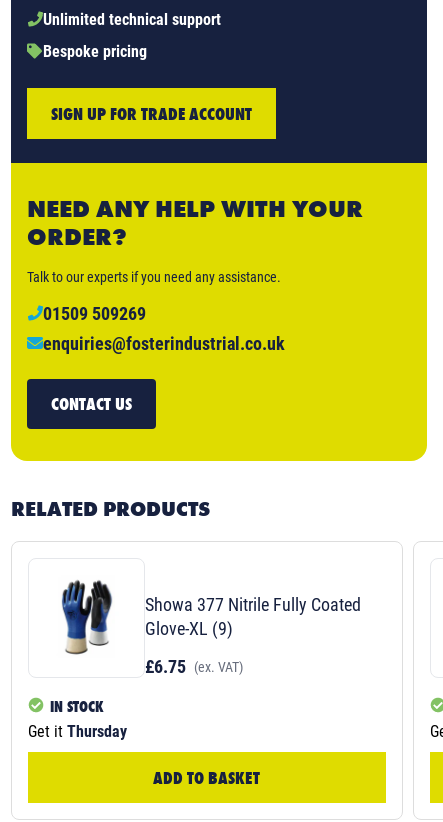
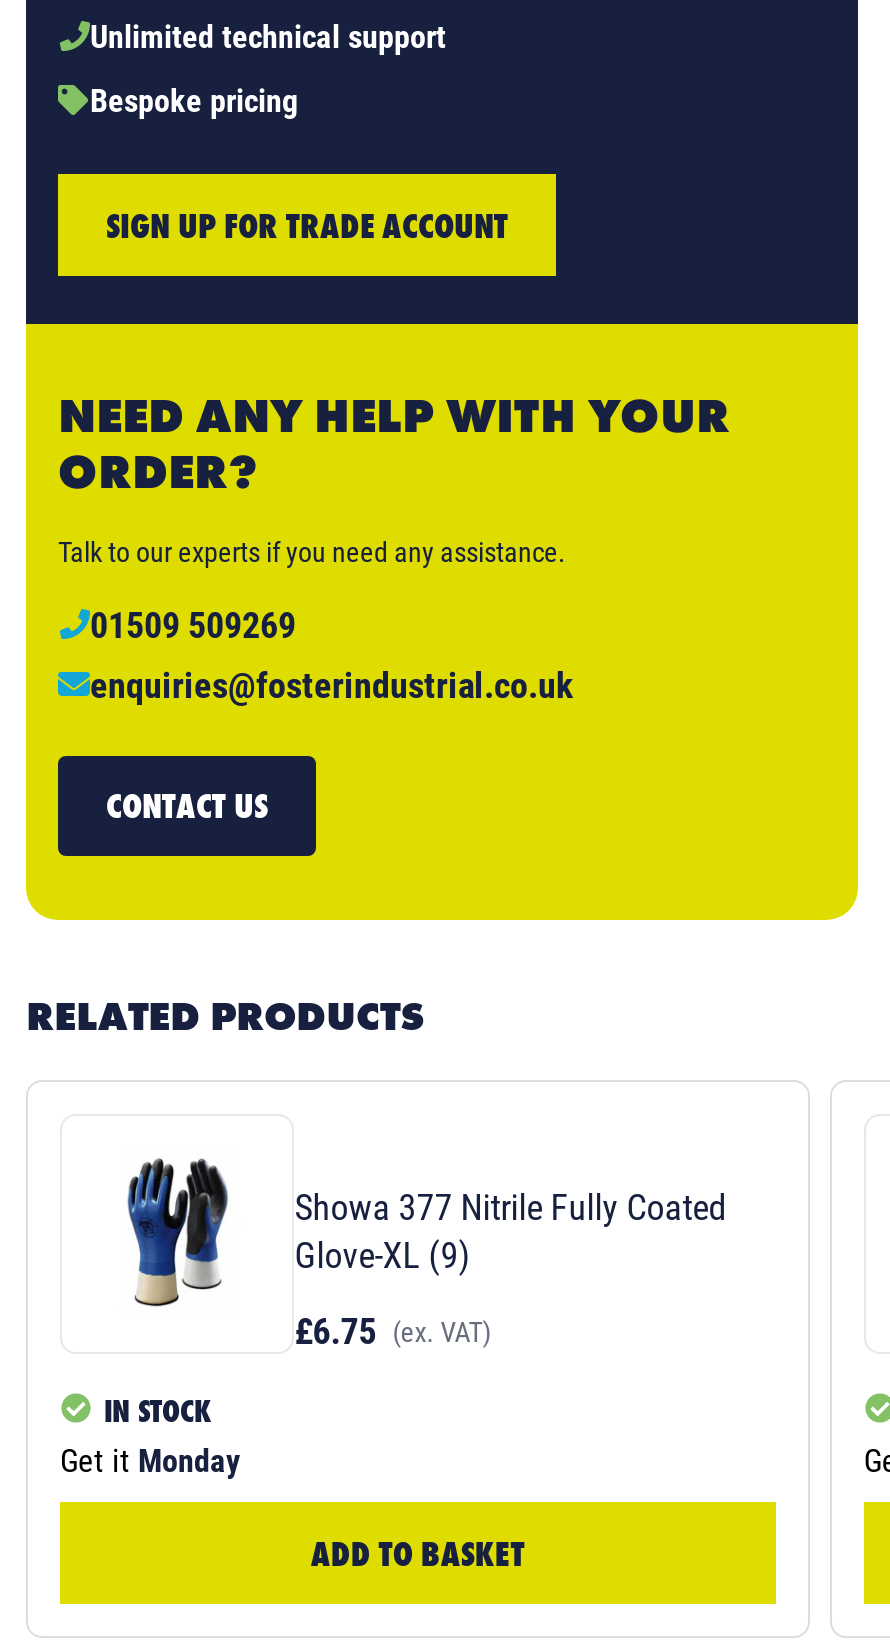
- Get it Thursday
+ Get it Monday
